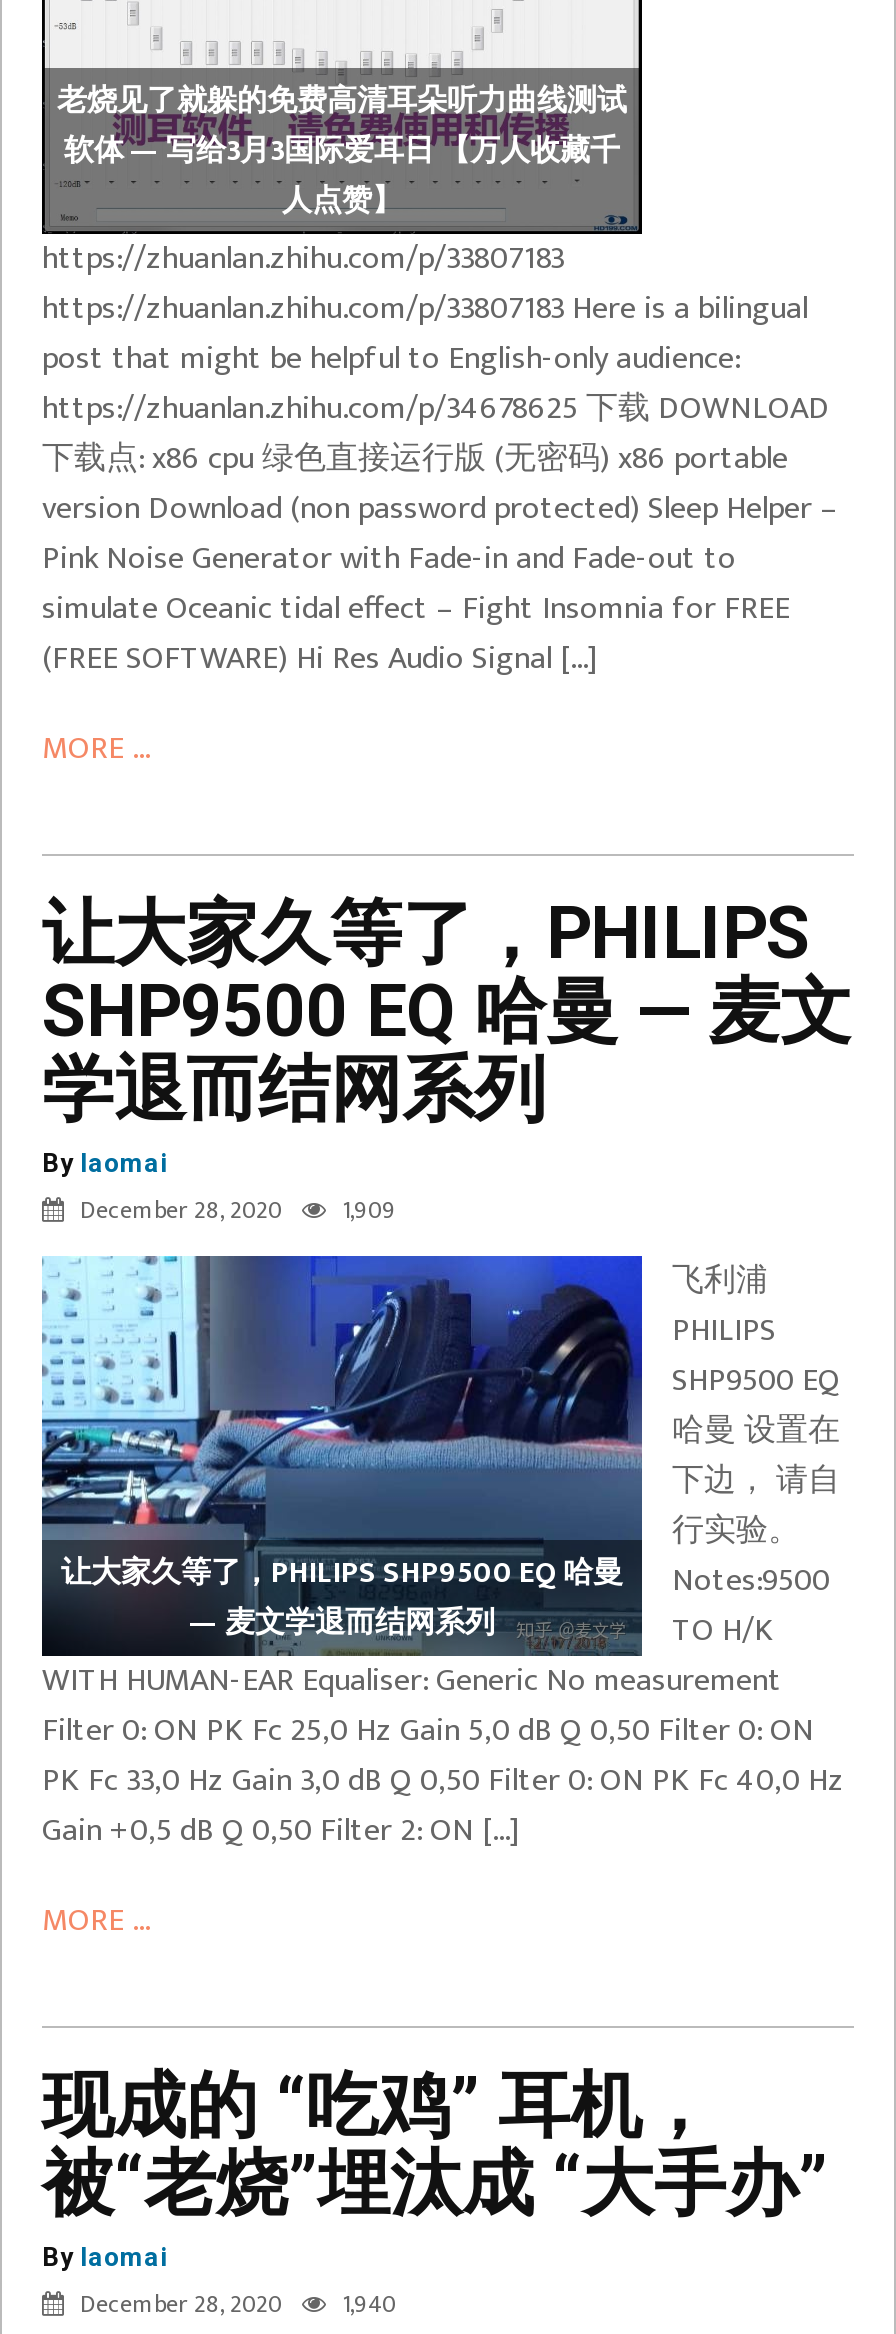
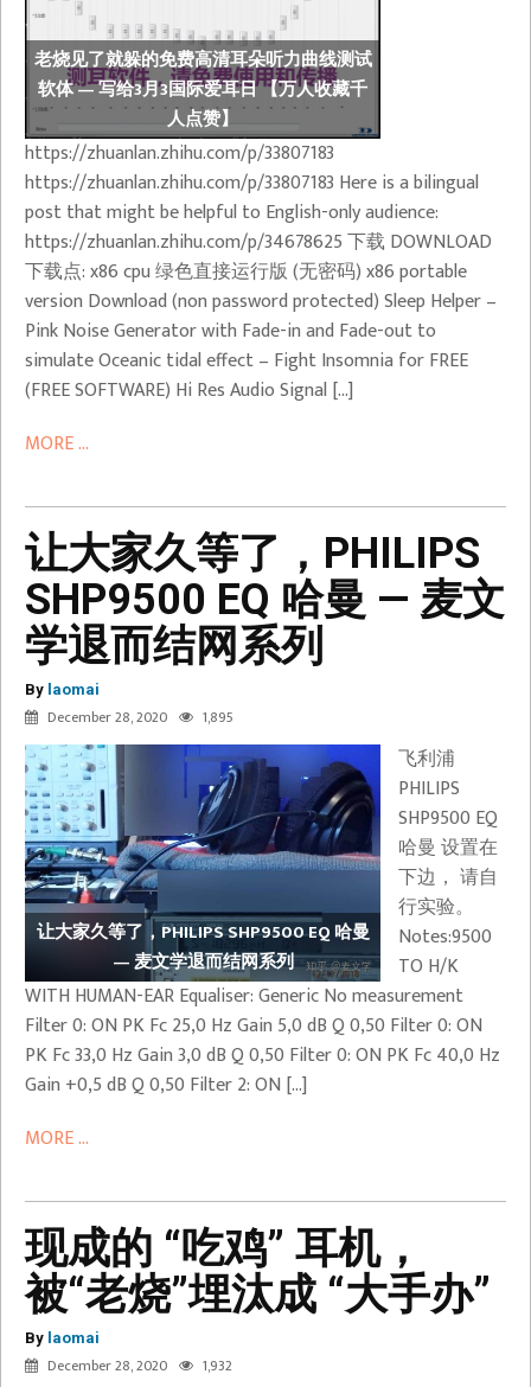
- December 28, 2020 1,909
+ December 28, 2020 1,895

- December 28, 2020 1,940
+ December 28, 2020 1,932
